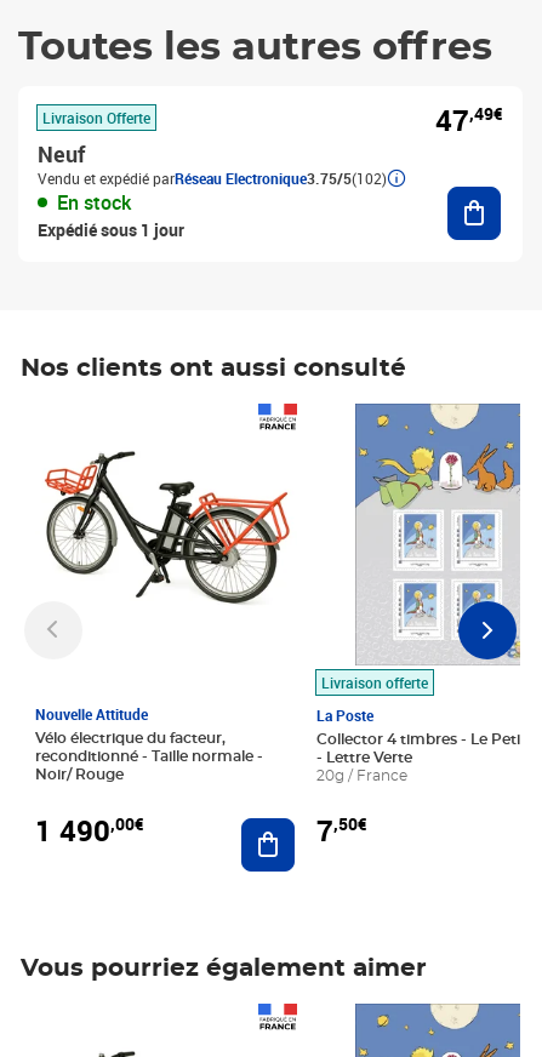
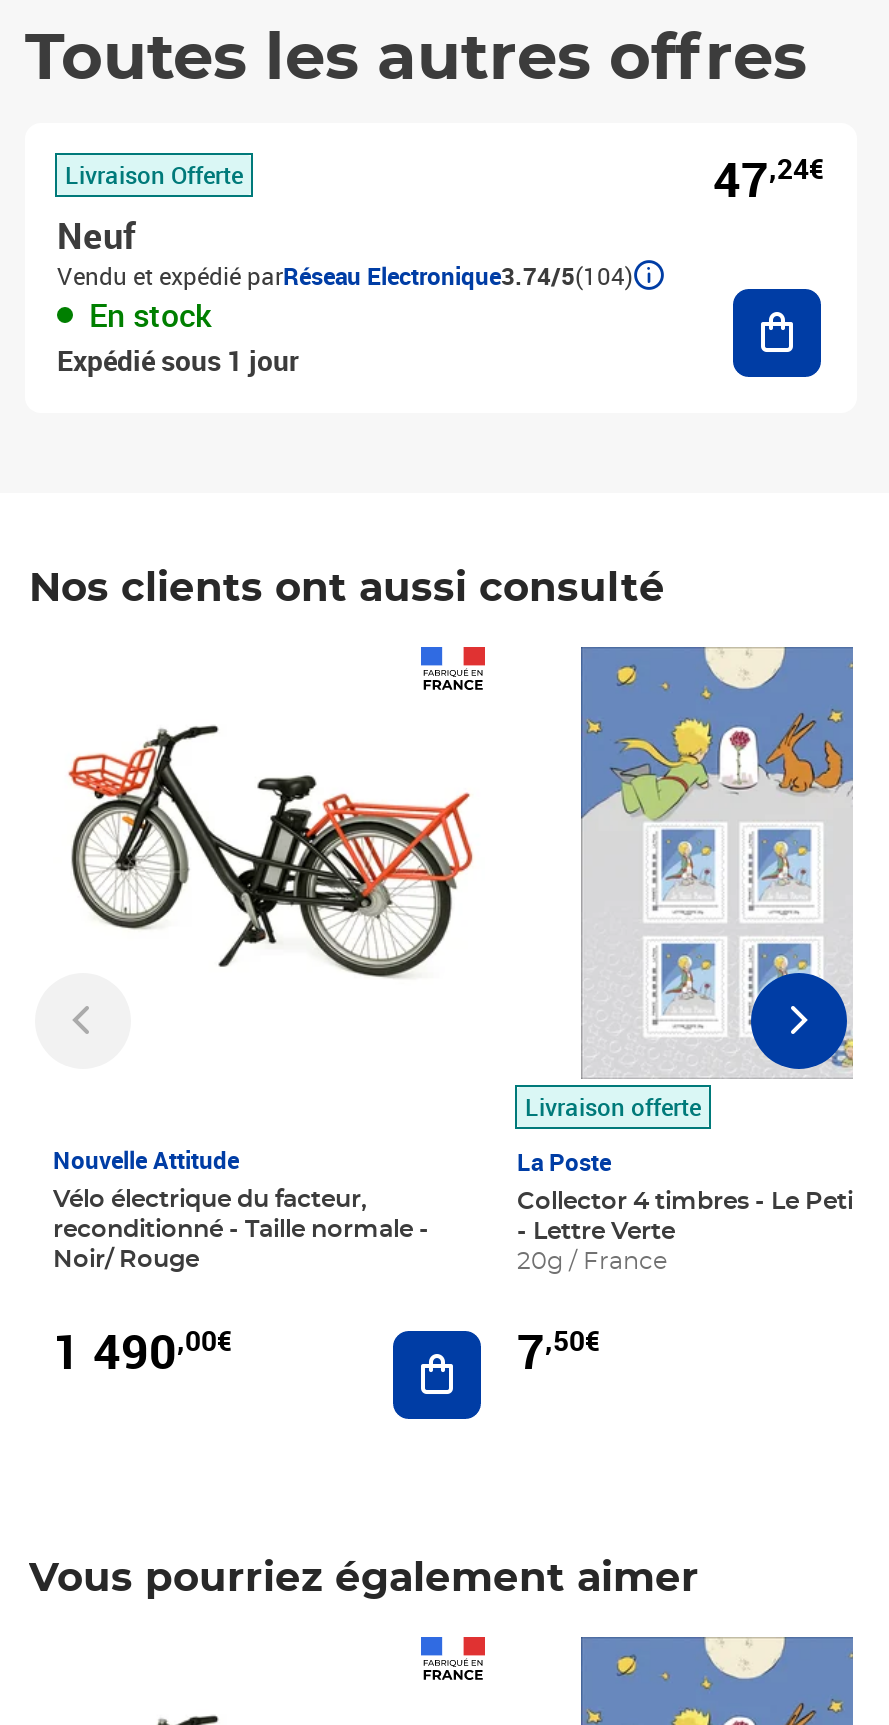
- 47,49€
+ 47,24€

- Vendu et expédié parRéseau Electronique3.75/5(102)
+ Vendu et expédié parRéseau Electronique3.74/5(104)
